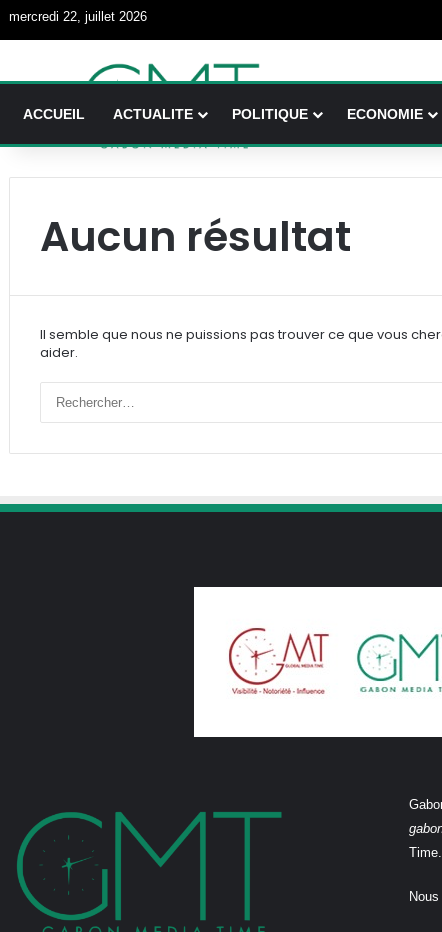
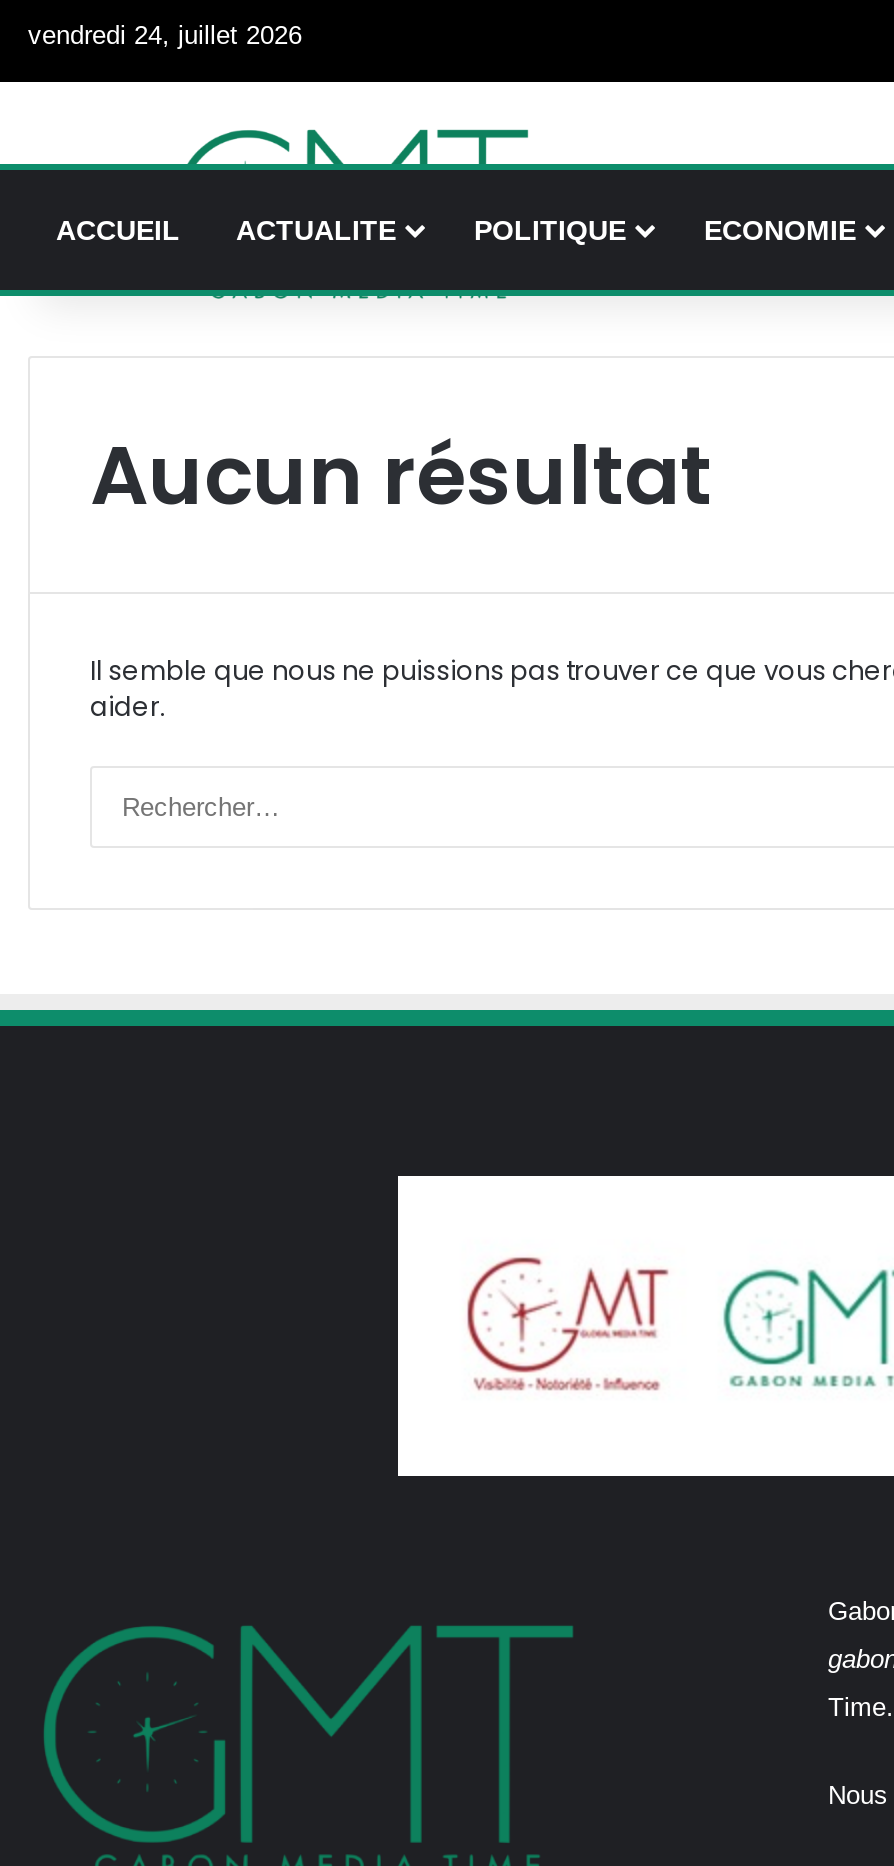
- mercredi 22, juillet 2026
+ vendredi 24, juillet 2026
